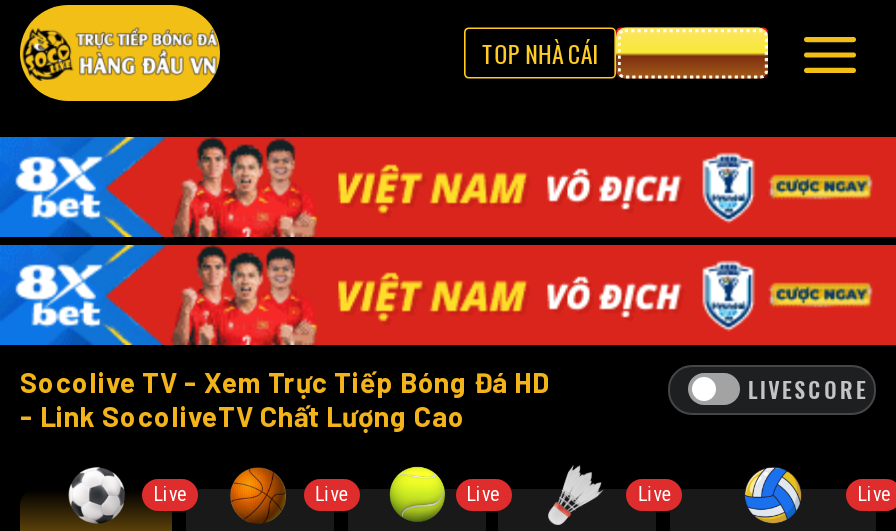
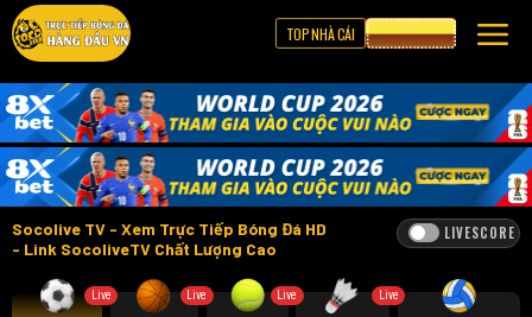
- [image]
+ [image]

- Live
